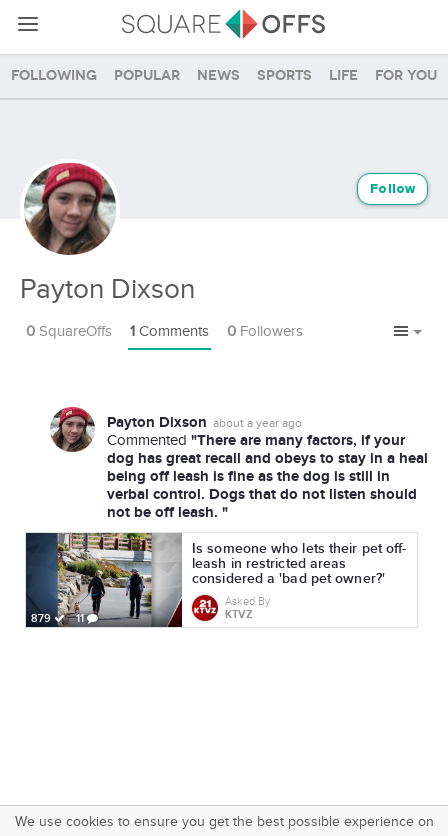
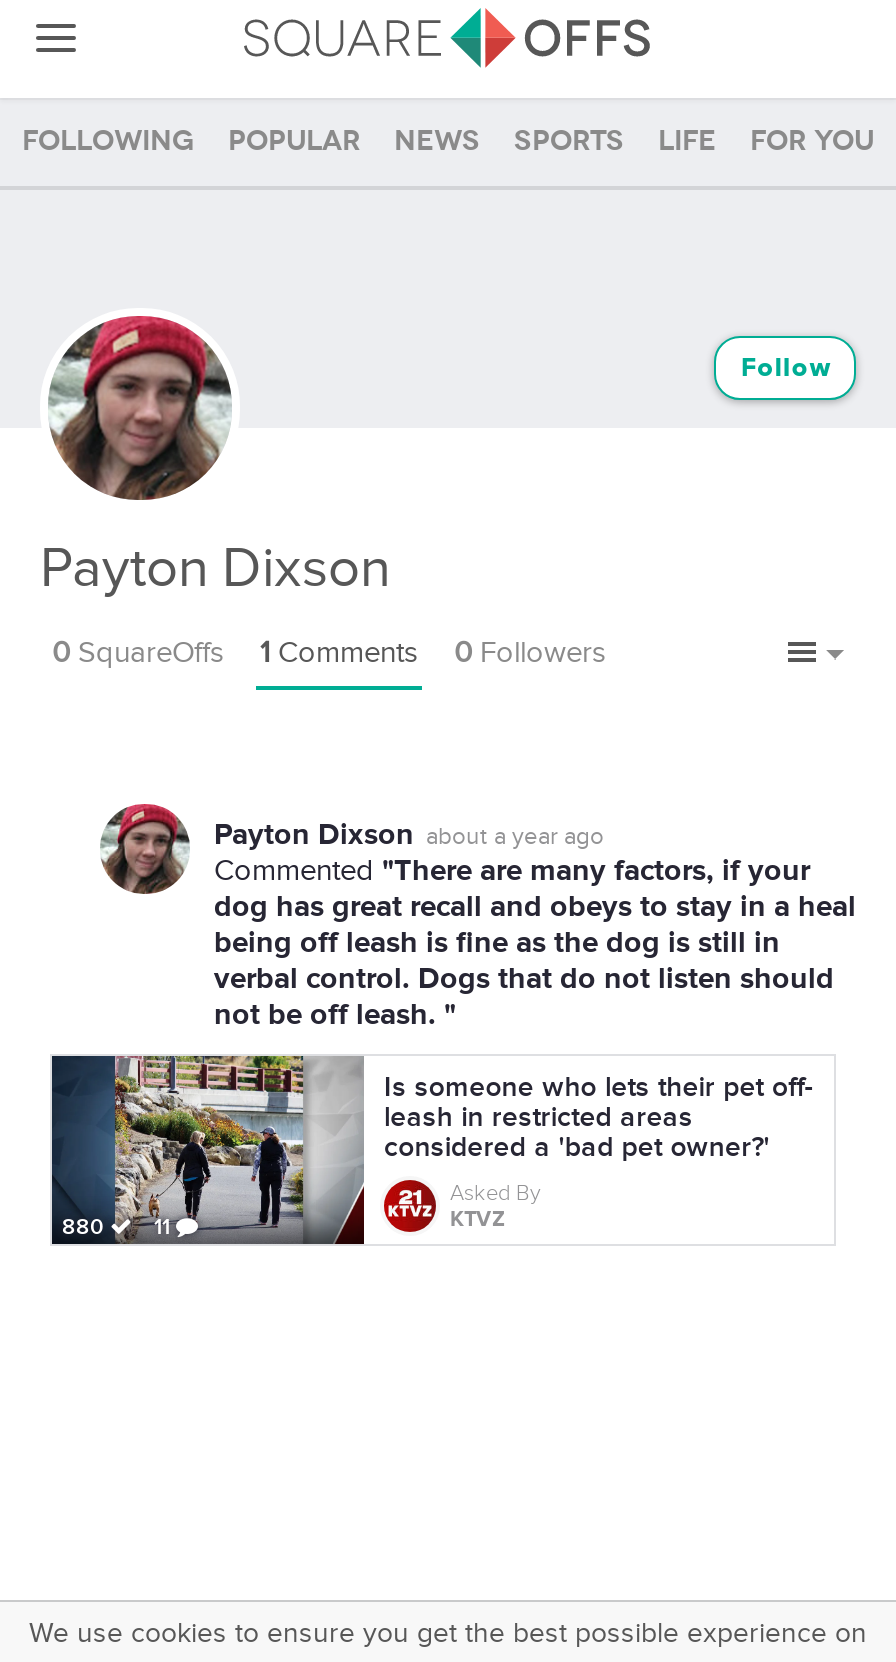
- 879
+ 880
